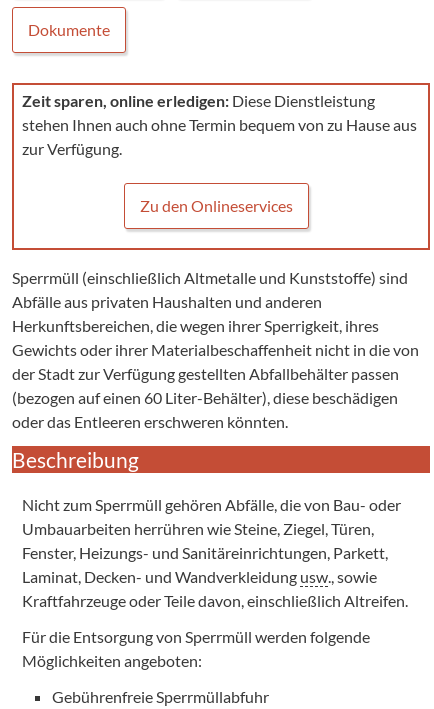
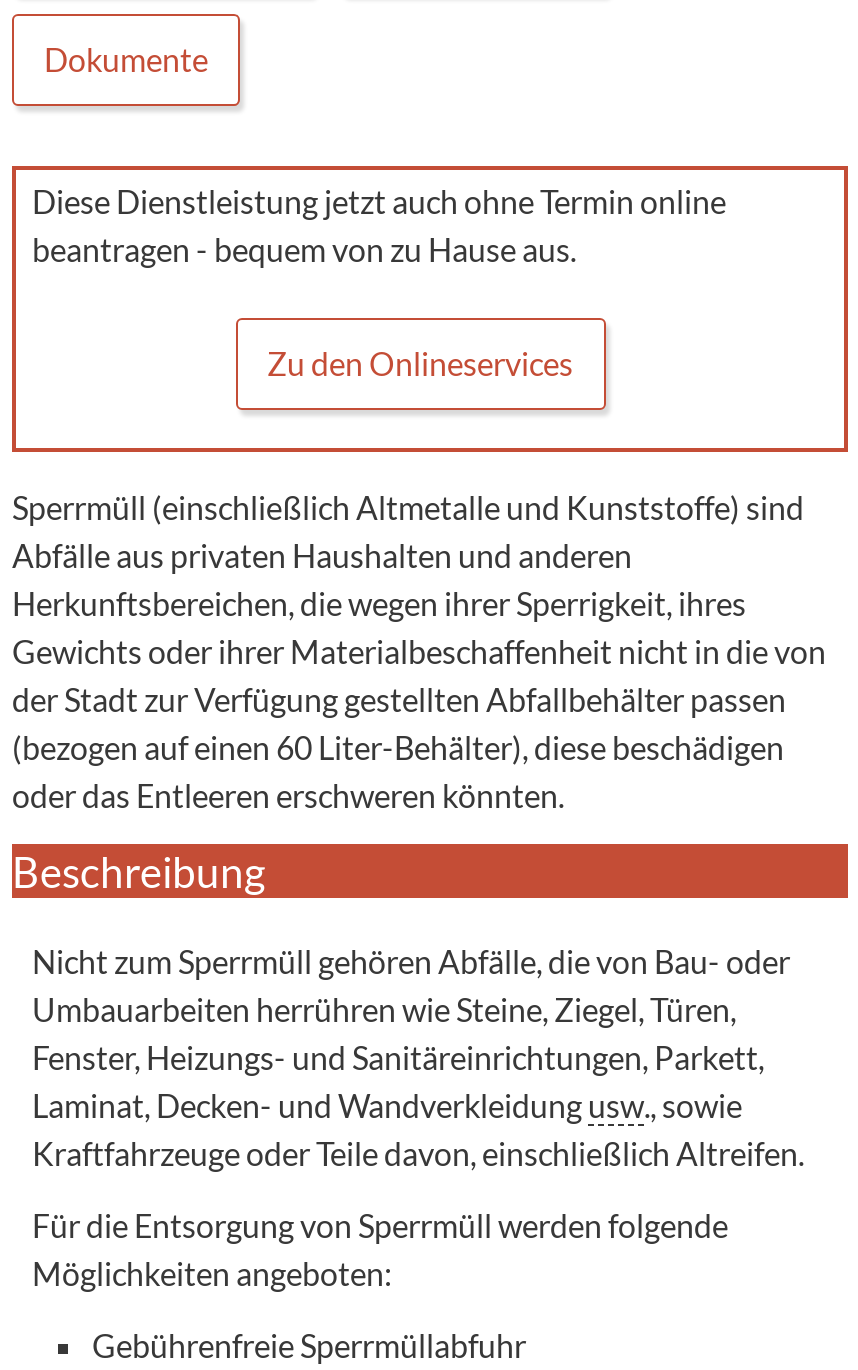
- Zeit sparen, online erledigen: Diese Dienstleistung
- stehen Ihnen auch ohne Termin bequem von zu Hause aus
- zur Verfügung.
+ Diese Dienstleistung jetzt auch ohne Termin online
+ beantragen - bequem von zu Hause aus.
